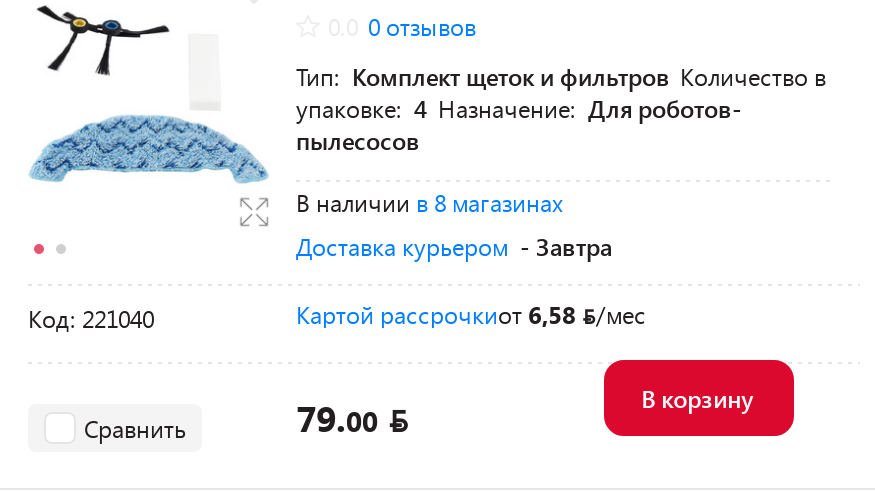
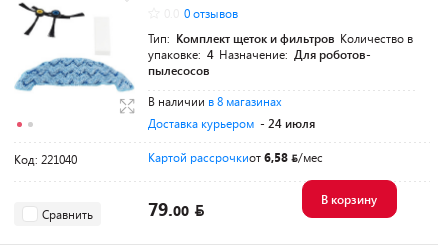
- Доставка курьером - Завтра
+ Доставка курьером - 24 июля
